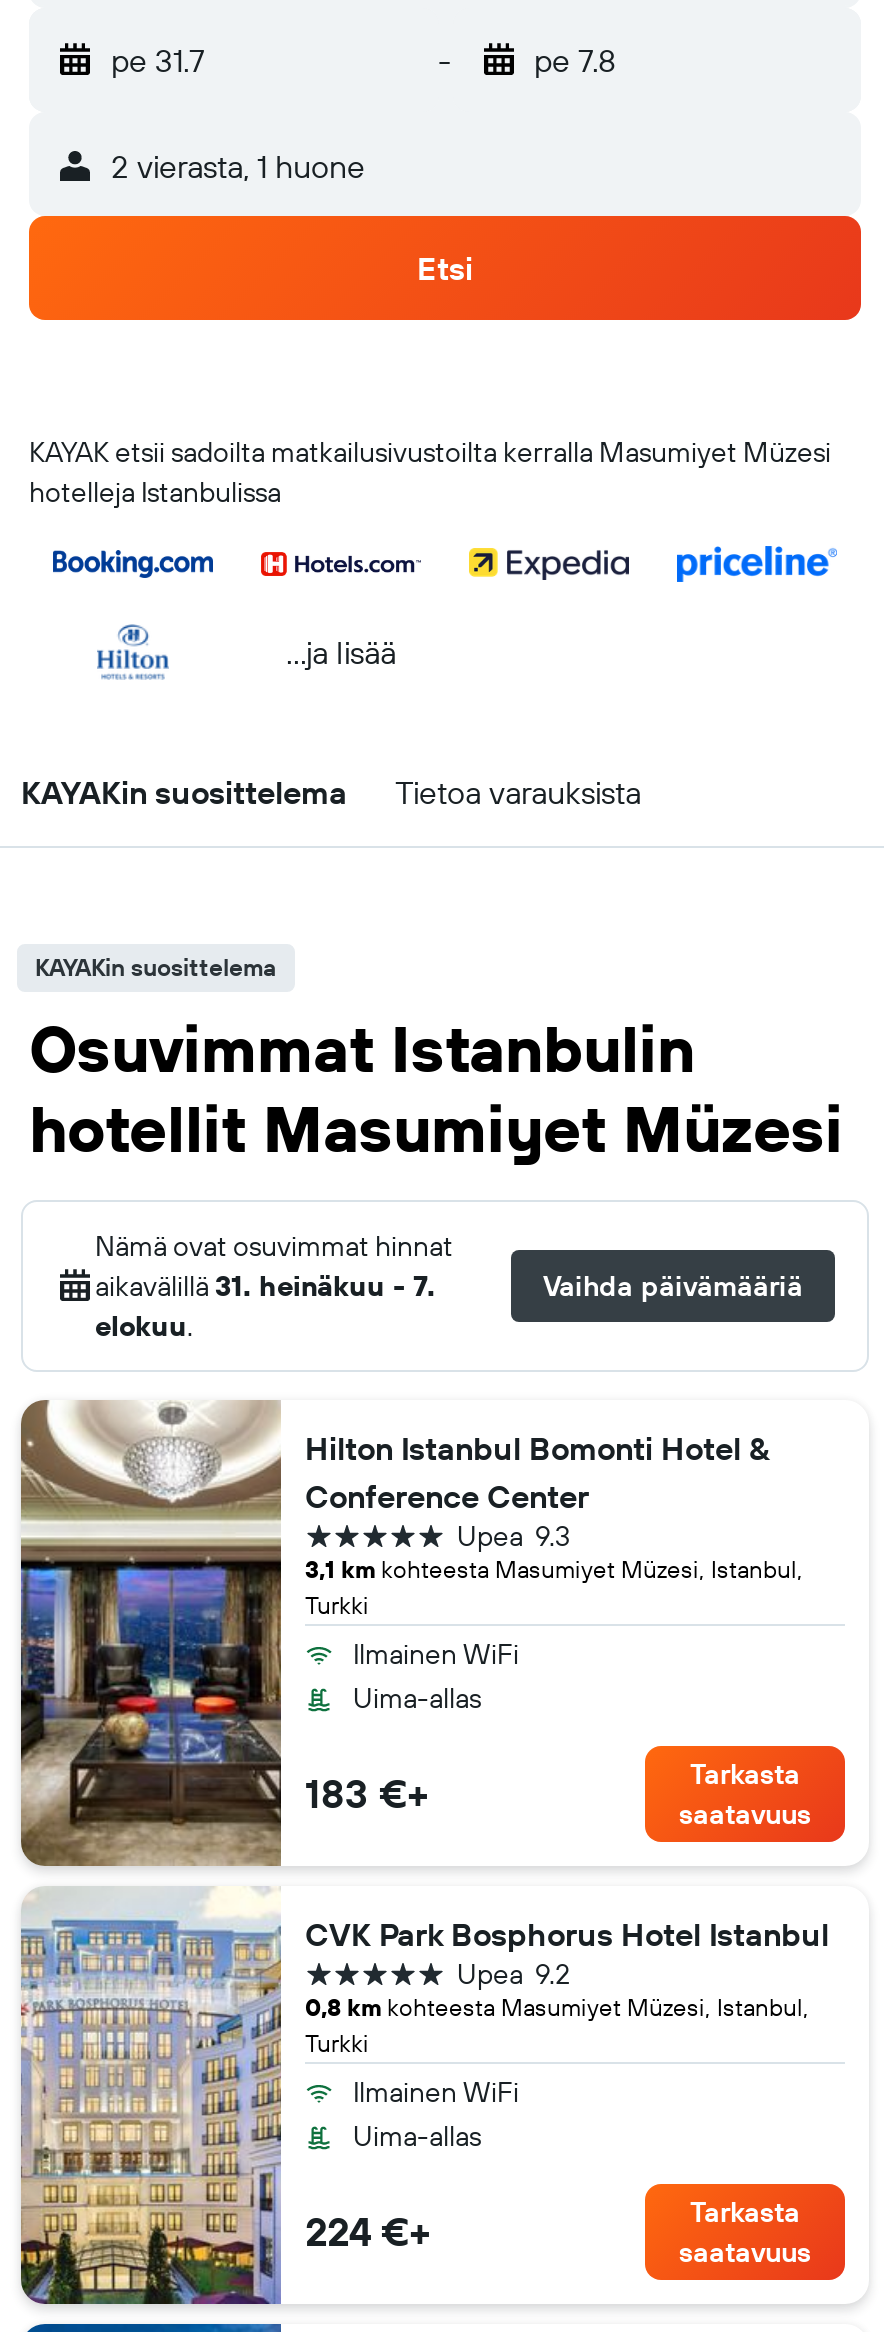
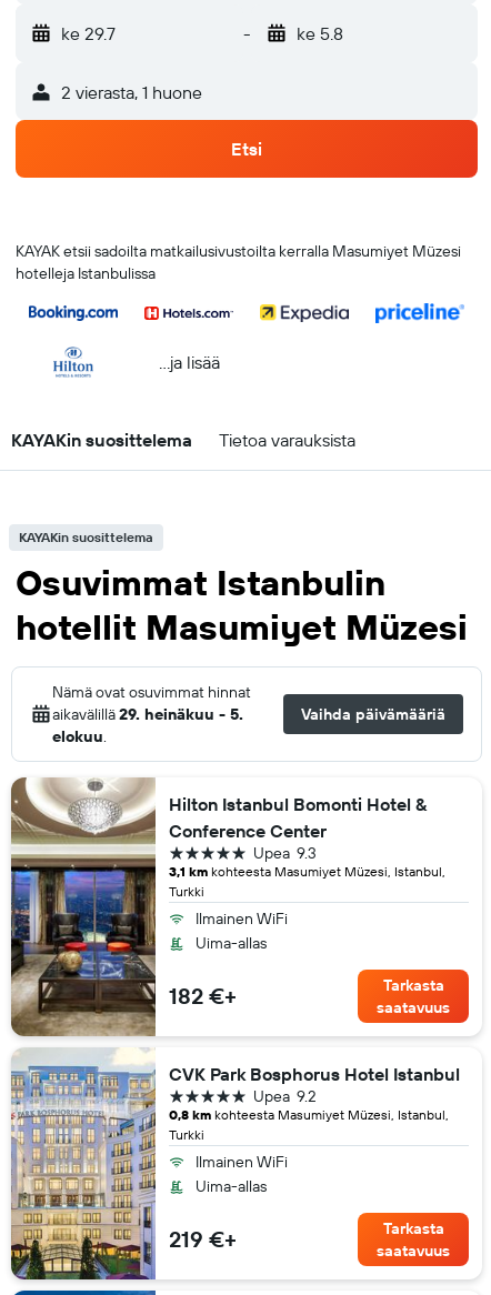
- pe 31.7
+ ke 29.7

- pe 7.8
+ ke 5.8

- aikavälillä 31. heinäkuu - 7.
+ aikavälillä 29. heinäkuu - 5.

- 183 €+
+ 182 €+

- 224 €+
+ 219 €+
